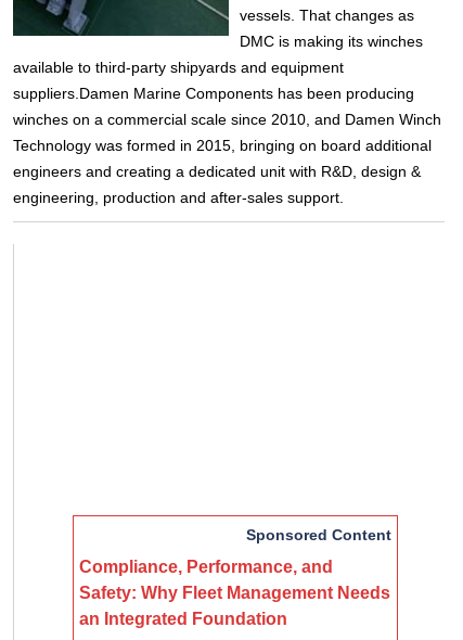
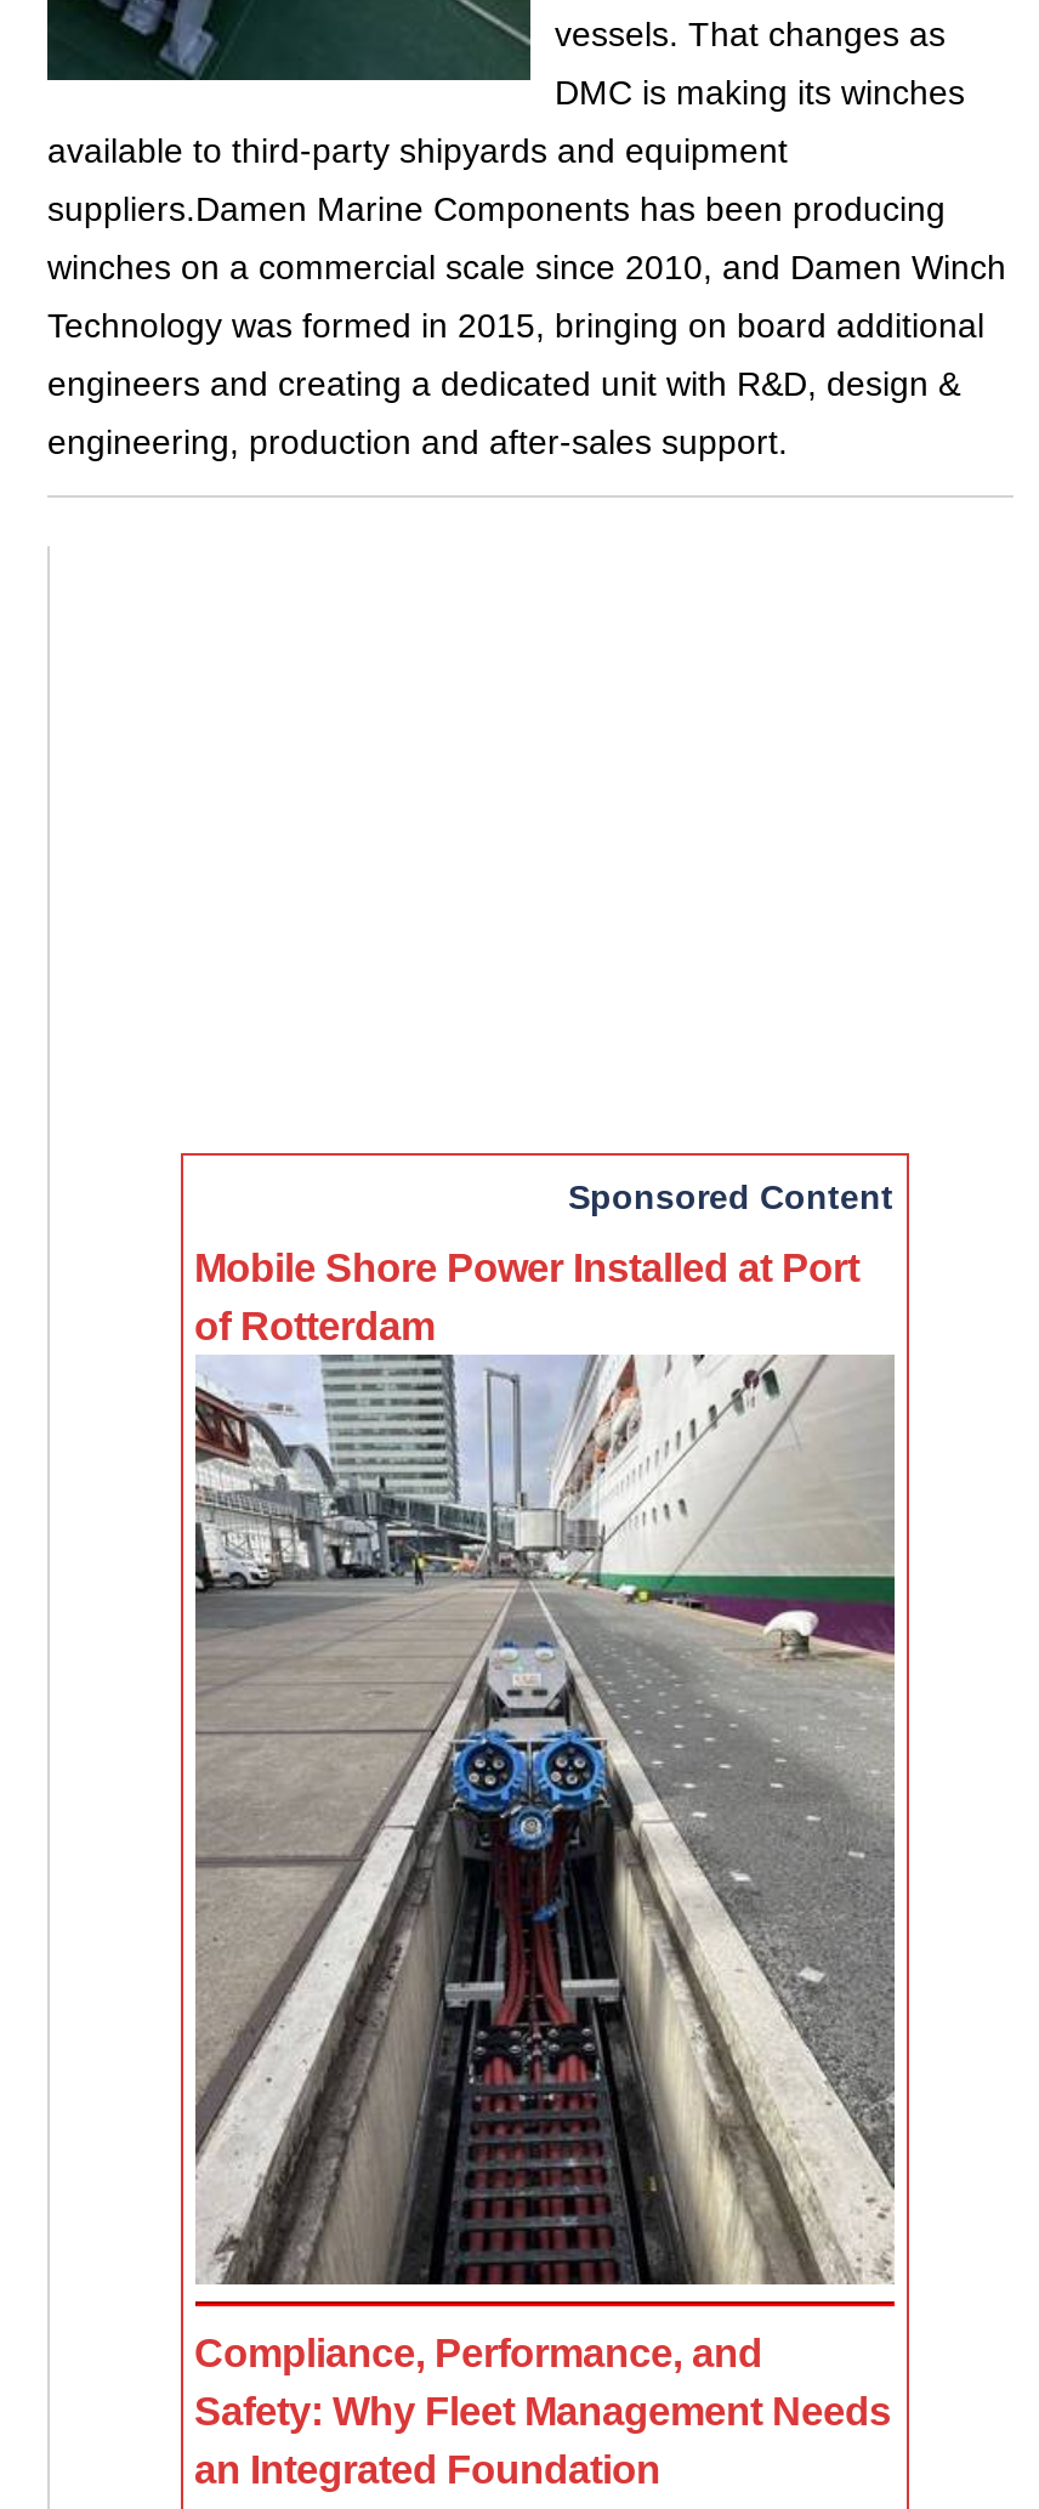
+ [image]

+ Mobile Shore Power Installed at Port
+ of Rotterdam
